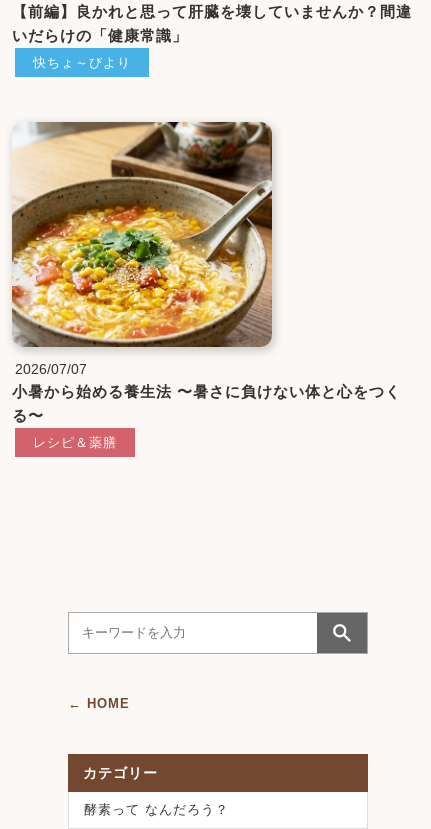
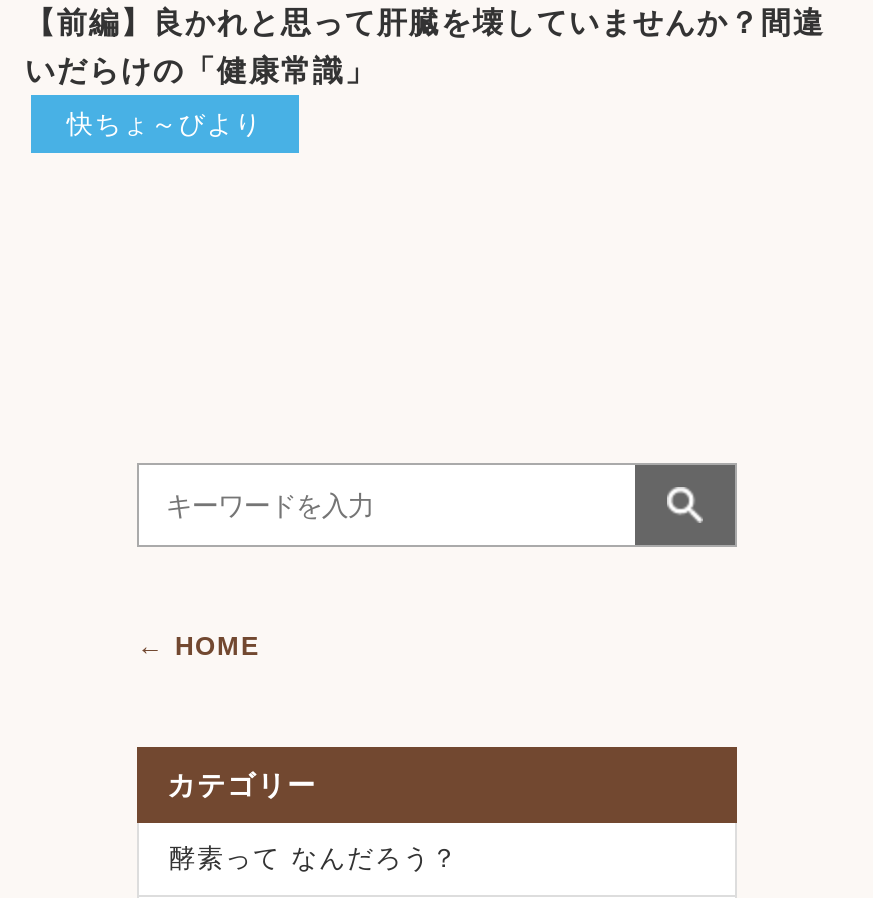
- [image]
- 2026/07/07
- 小暑から始める養生法 〜暑さに負けない体と心をつく
- る〜
- レシピ＆薬膳
